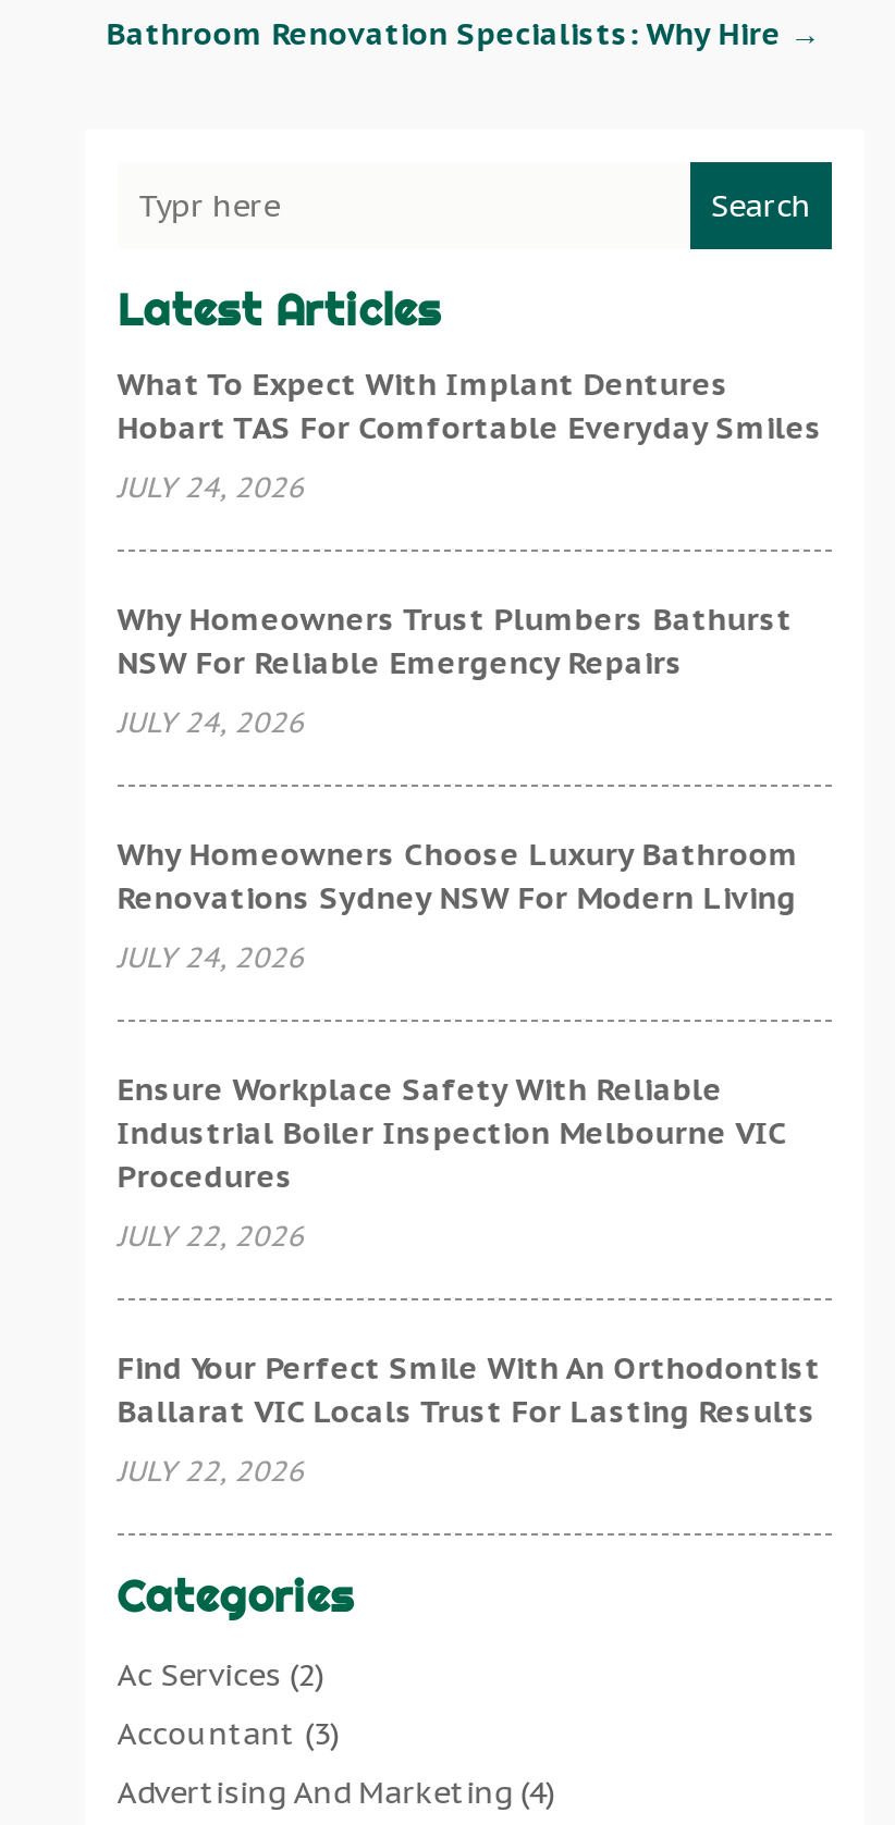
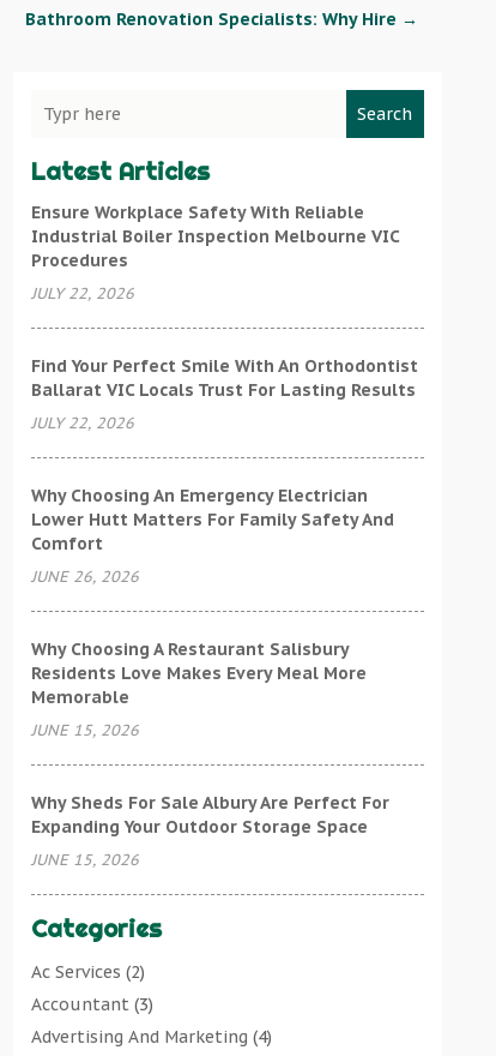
- What To Expect With Implant Dentures
- Hobart TAS For Comfortable Everyday Smiles
- JULY 24, 2026
- Why Homeowners Trust Plumbers Bathurst
- NSW For Reliable Emergency Repairs
- JULY 24, 2026
- Why Homeowners Choose Luxury Bathroom
- Renovations Sydney NSW For Modern Living
- JULY 24, 2026

moved up: Ensure Workplace Safety With Reliable | Industrial Boiler Inspection Melbourne VIC | Procedures | JULY 22, 2026 | Find Your Perfect Smile With An Orthodontist | Ballarat VIC Locals Trust For Lasting Results | JULY 22, 2026

+ Why Choosing An Emergency Electrician
+ Lower Hutt Matters For Family Safety And
+ Comfort
+ JUNE 26, 2026
+ Why Choosing A Restaurant Salisbury
+ Residents Love Makes Every Meal More
+ Memorable
+ JUNE 15, 2026
+ Why Sheds For Sale Albury Are Perfect For
+ Expanding Your Outdoor Storage Space
+ JUNE 15, 2026
